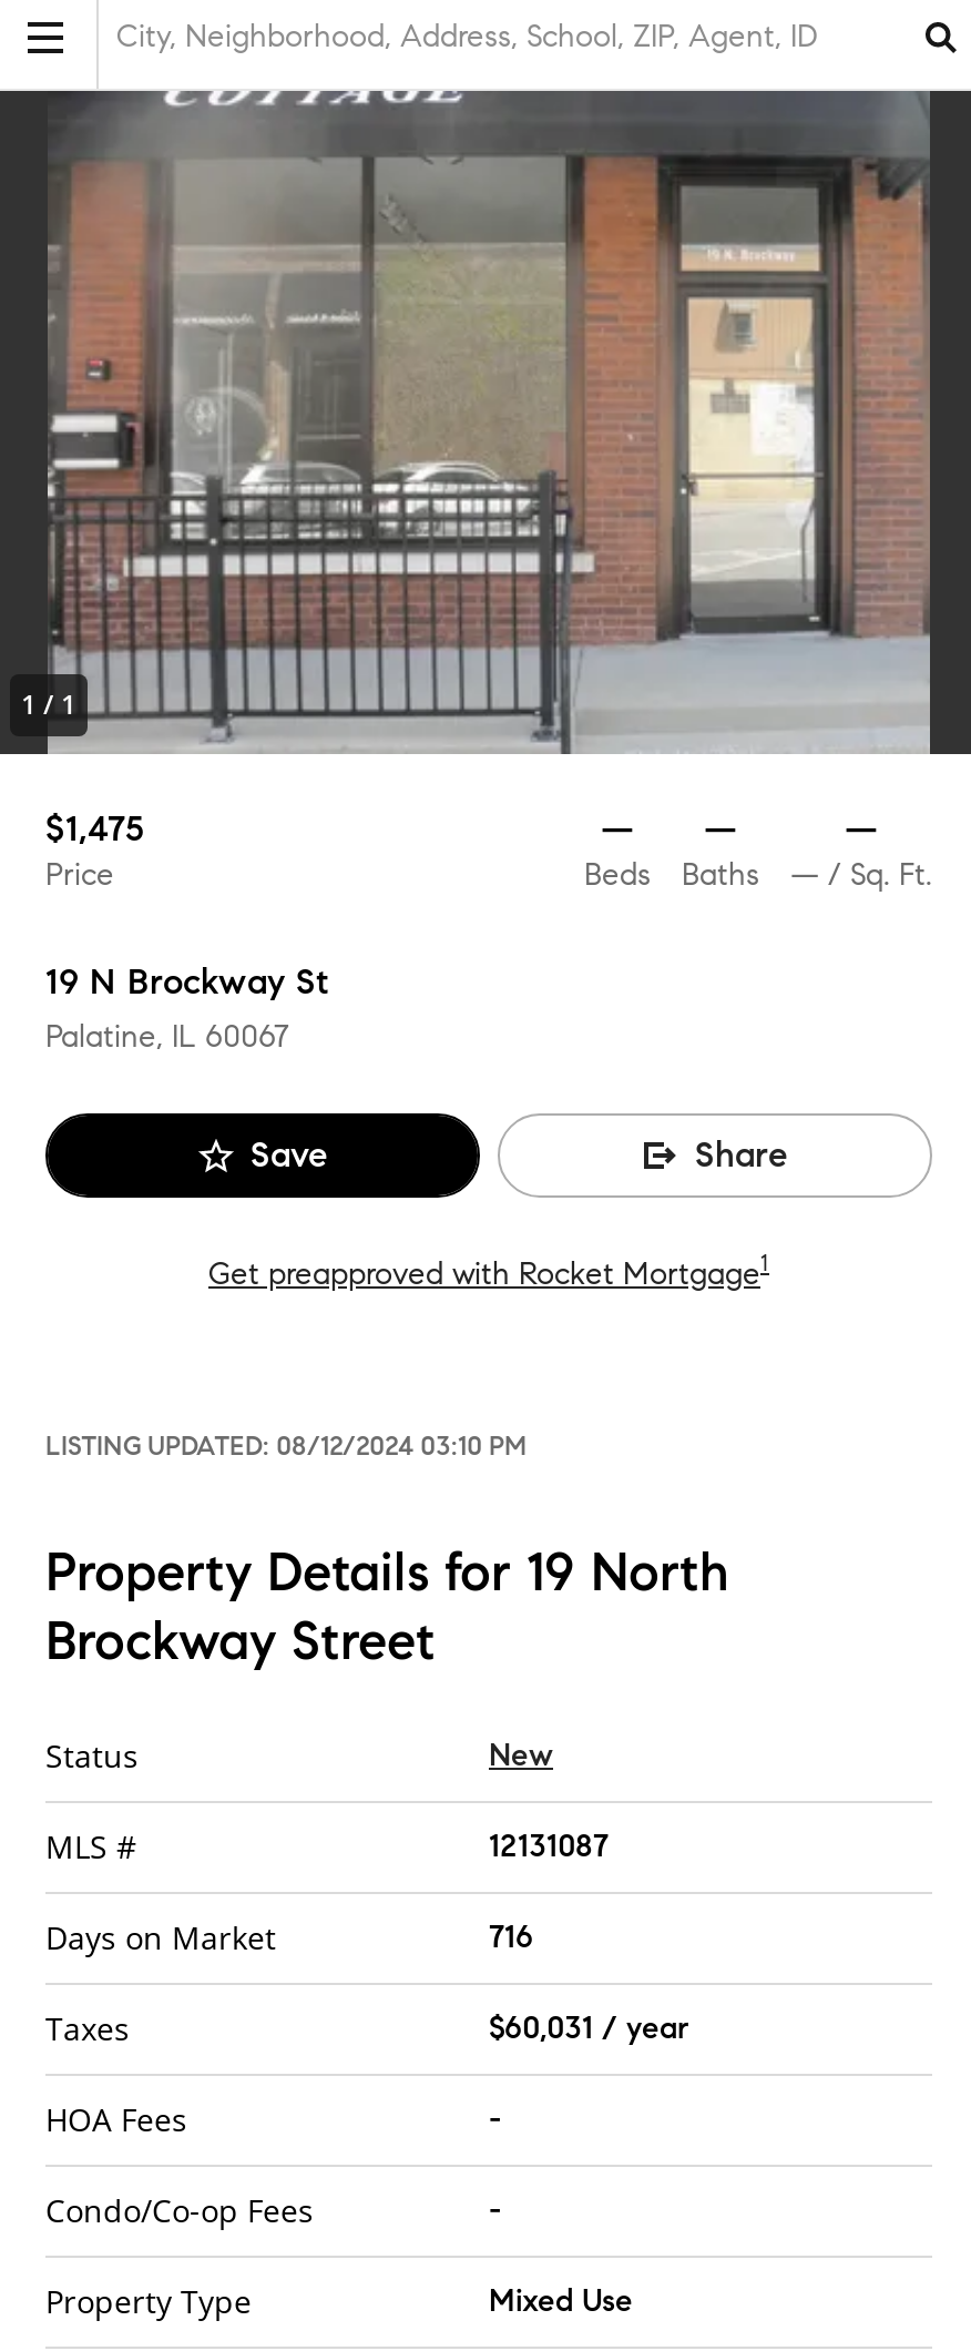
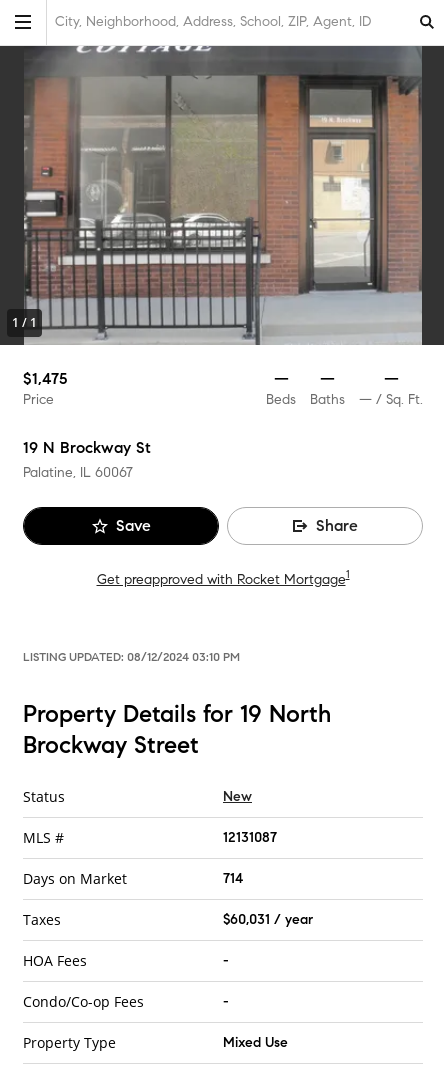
- 716
+ 714
